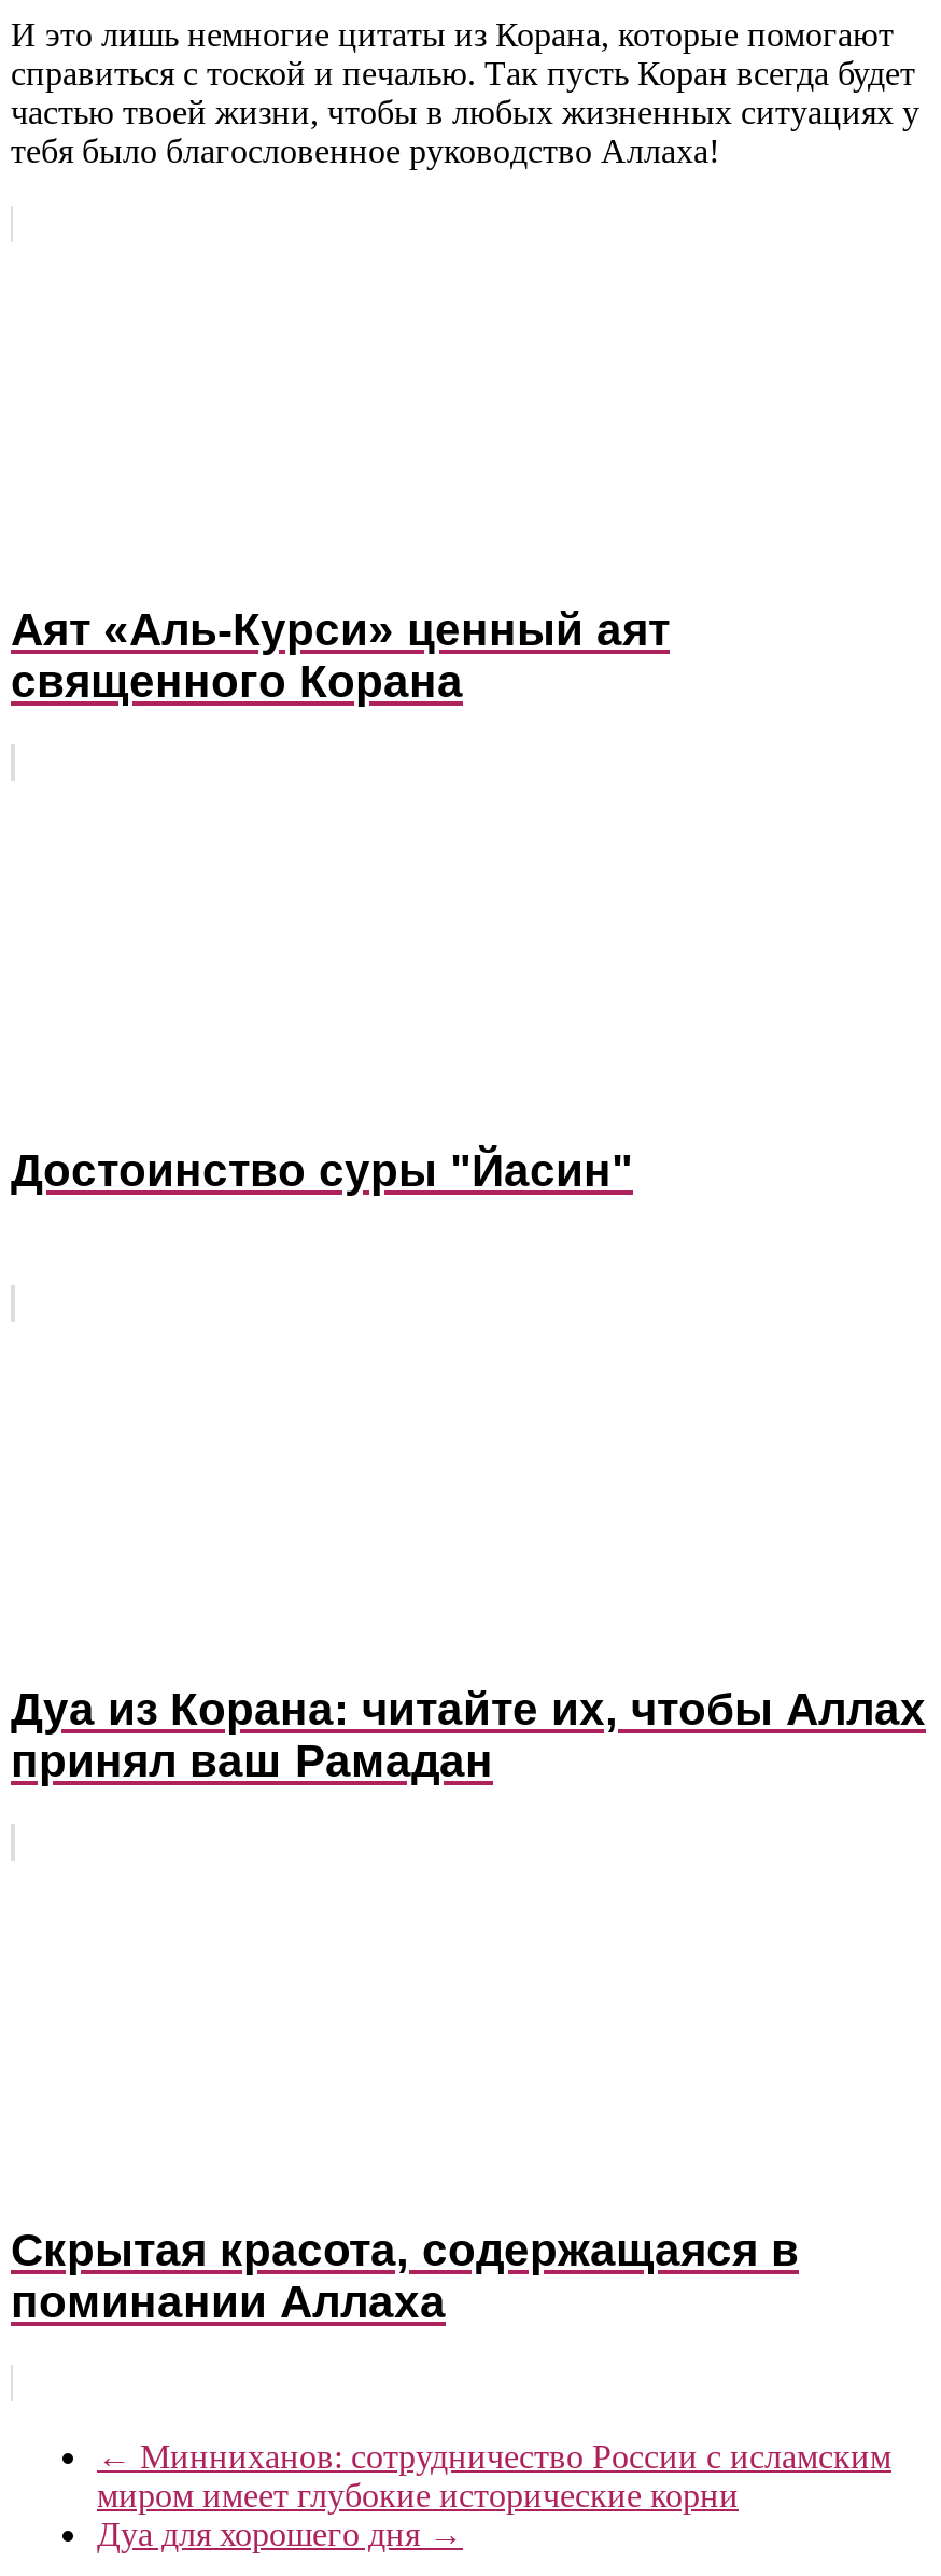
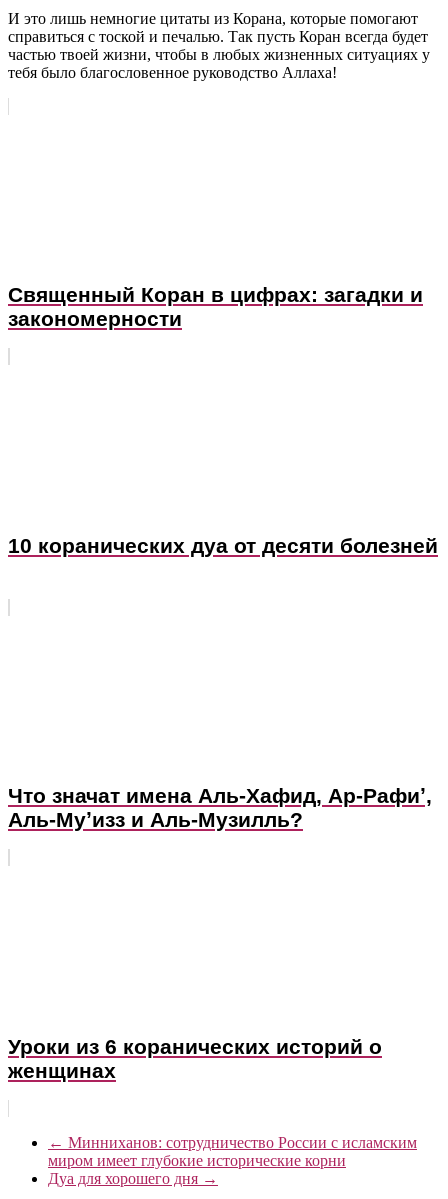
- Аят «Аль-Курси» ценный аят
- священного Корана
+ Священный Коран в цифрах: загадки и
+ закономерности

- Достоинство суры "Йасин"
+ 10 коранических дуа от десяти болезней

- Дуа из Корана: читайте их, чтобы Аллах
- принял ваш Рамадан
+ Что значат имена Аль-Хафид, Ар-Рафиʼ,
+ Аль-Муʼизз и Аль-Музилль?

- Скрытая красота, содержащаяся в
- поминании Аллаха
+ Уроки из 6 коранических историй о
+ женщинах
